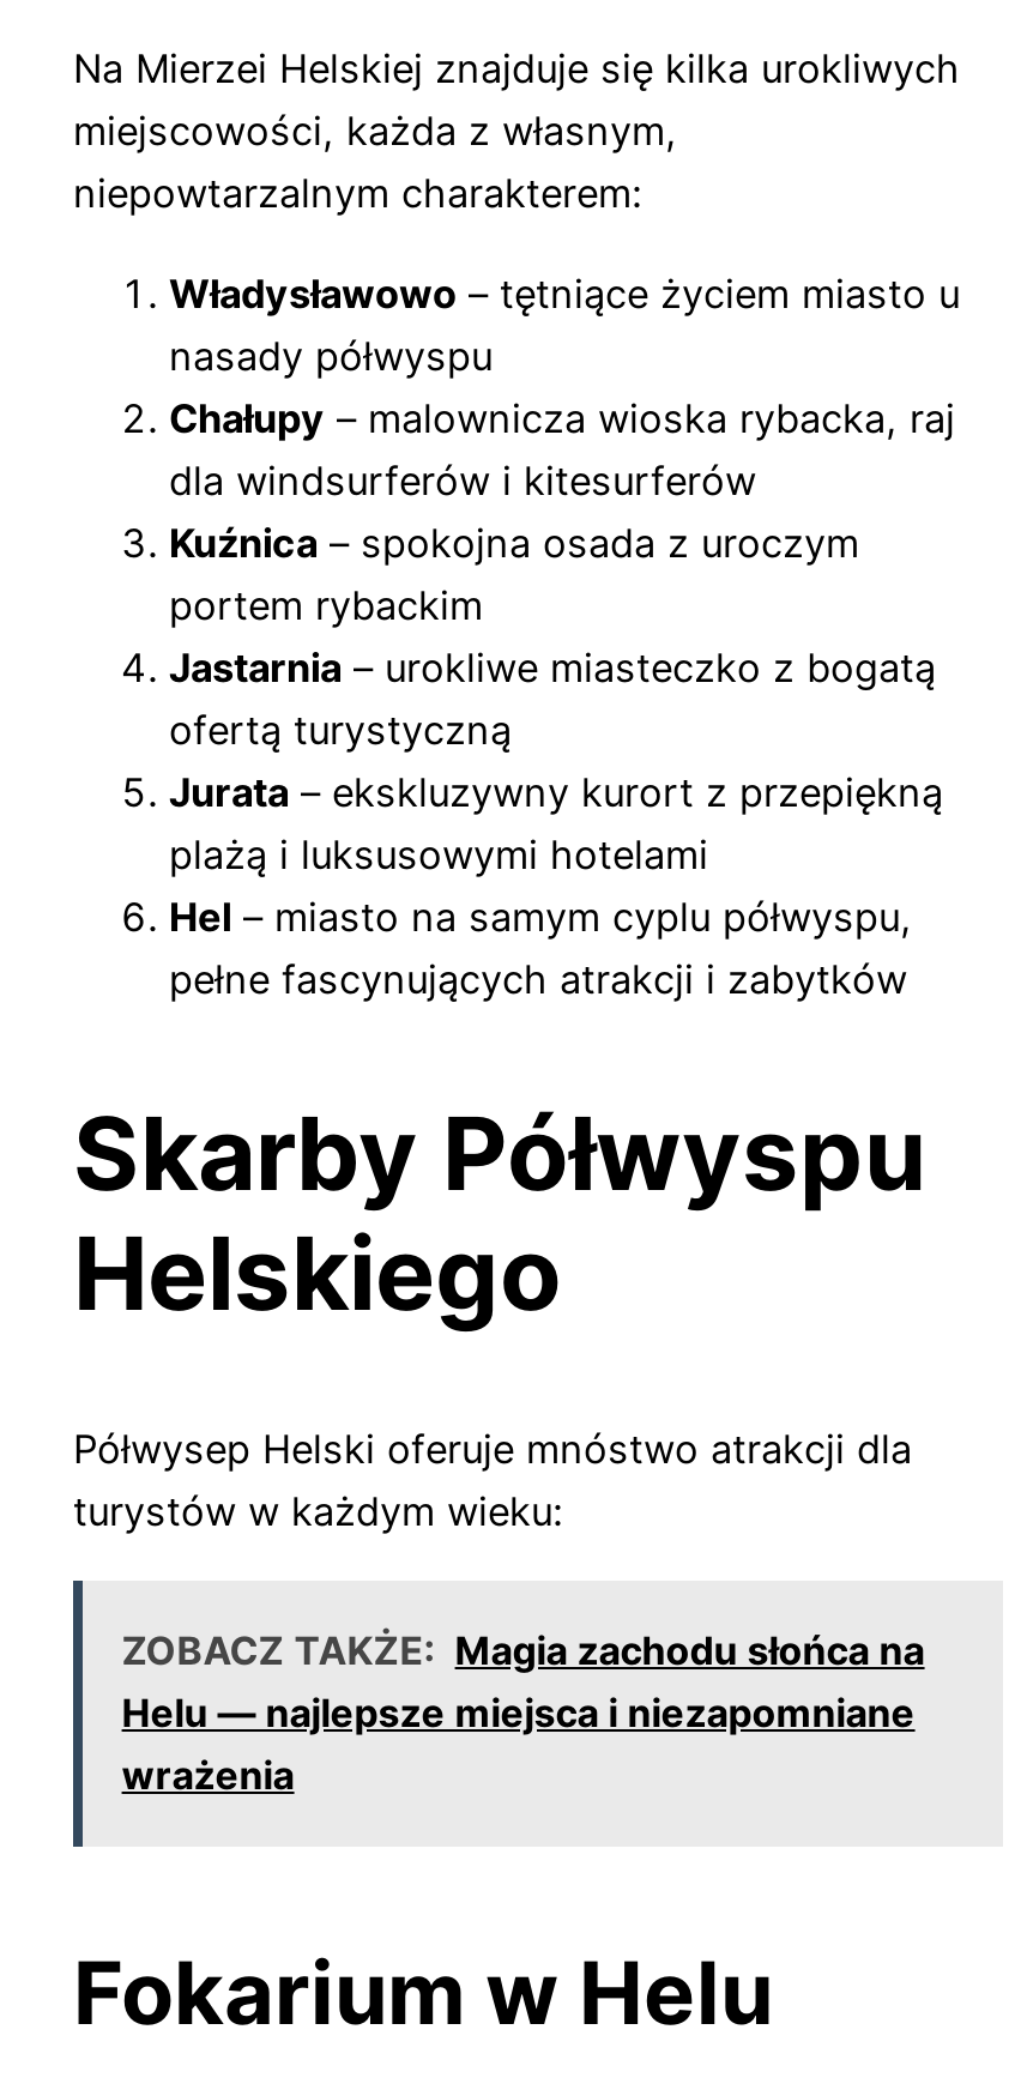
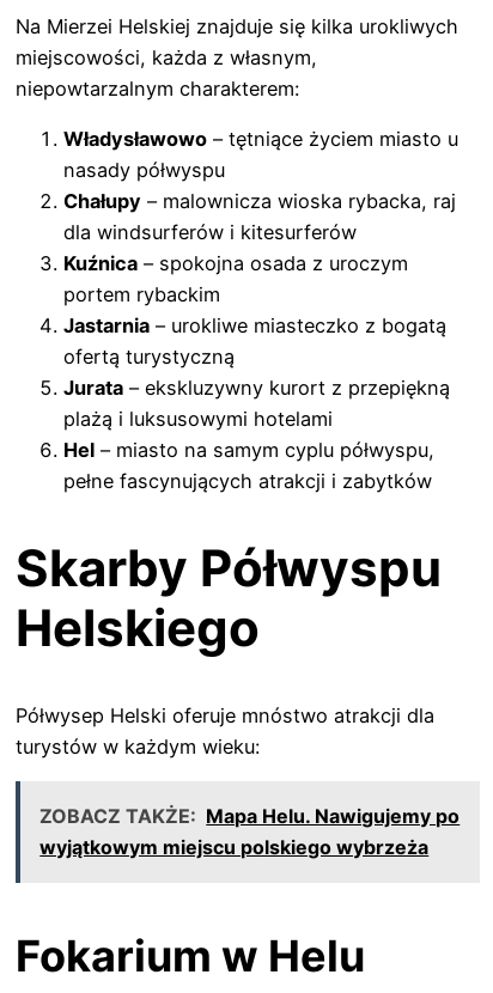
- ZOBACZ TAKŻE: Magia zachodu słońca na
- Helu — najlepsze miejsca i niezapomniane
- wrażenia
+ ZOBACZ TAKŻE: Mapa Helu. Nawigujemy po
+ wyjątkowym miejscu polskiego wybrzeża
